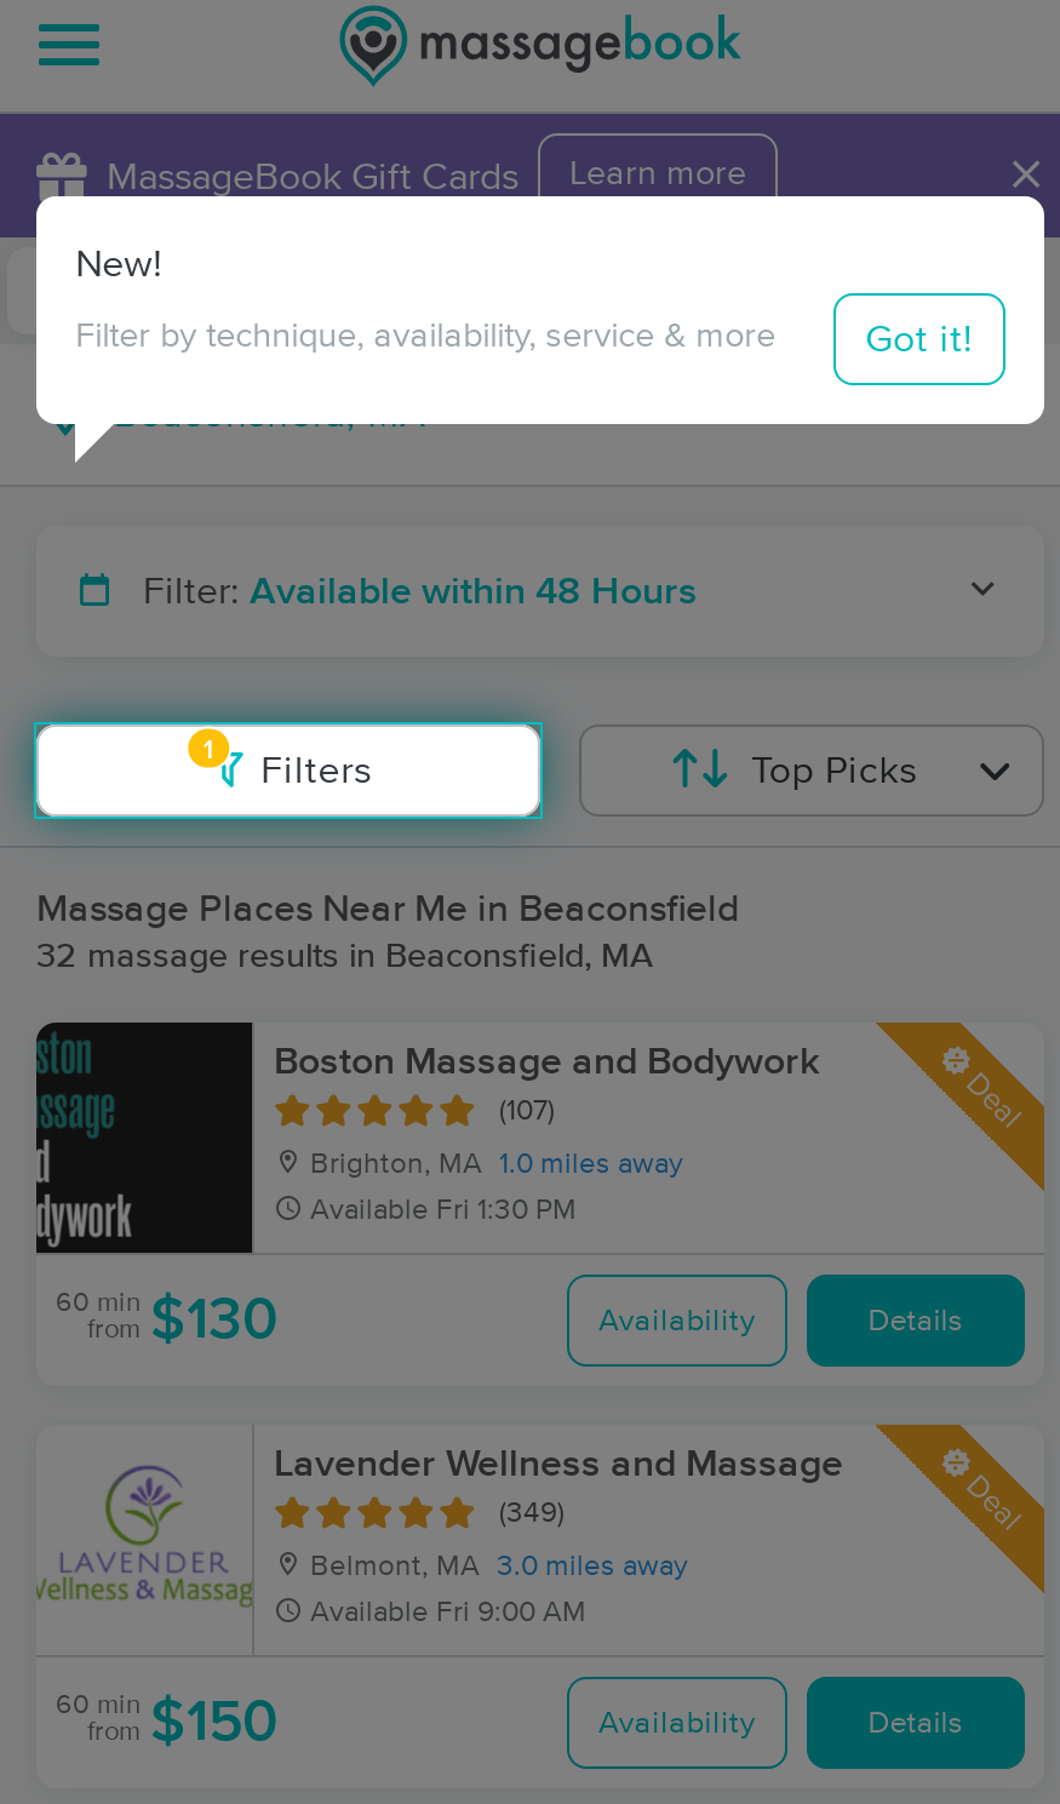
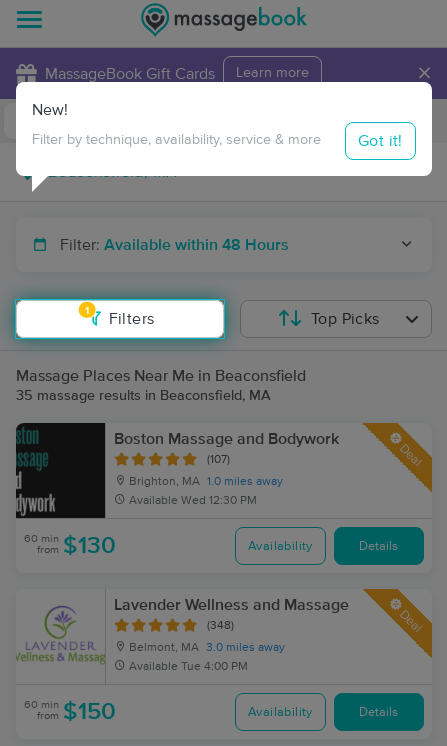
- 32 massage results in Beaconsfield, MA
+ 35 massage results in Beaconsfield, MA

- Available Fri 1:30 PM
+ Available Wed 12:30 PM

- (349)
+ (348)

- Available Fri 9:00 AM
+ Available Tue 4:00 PM
